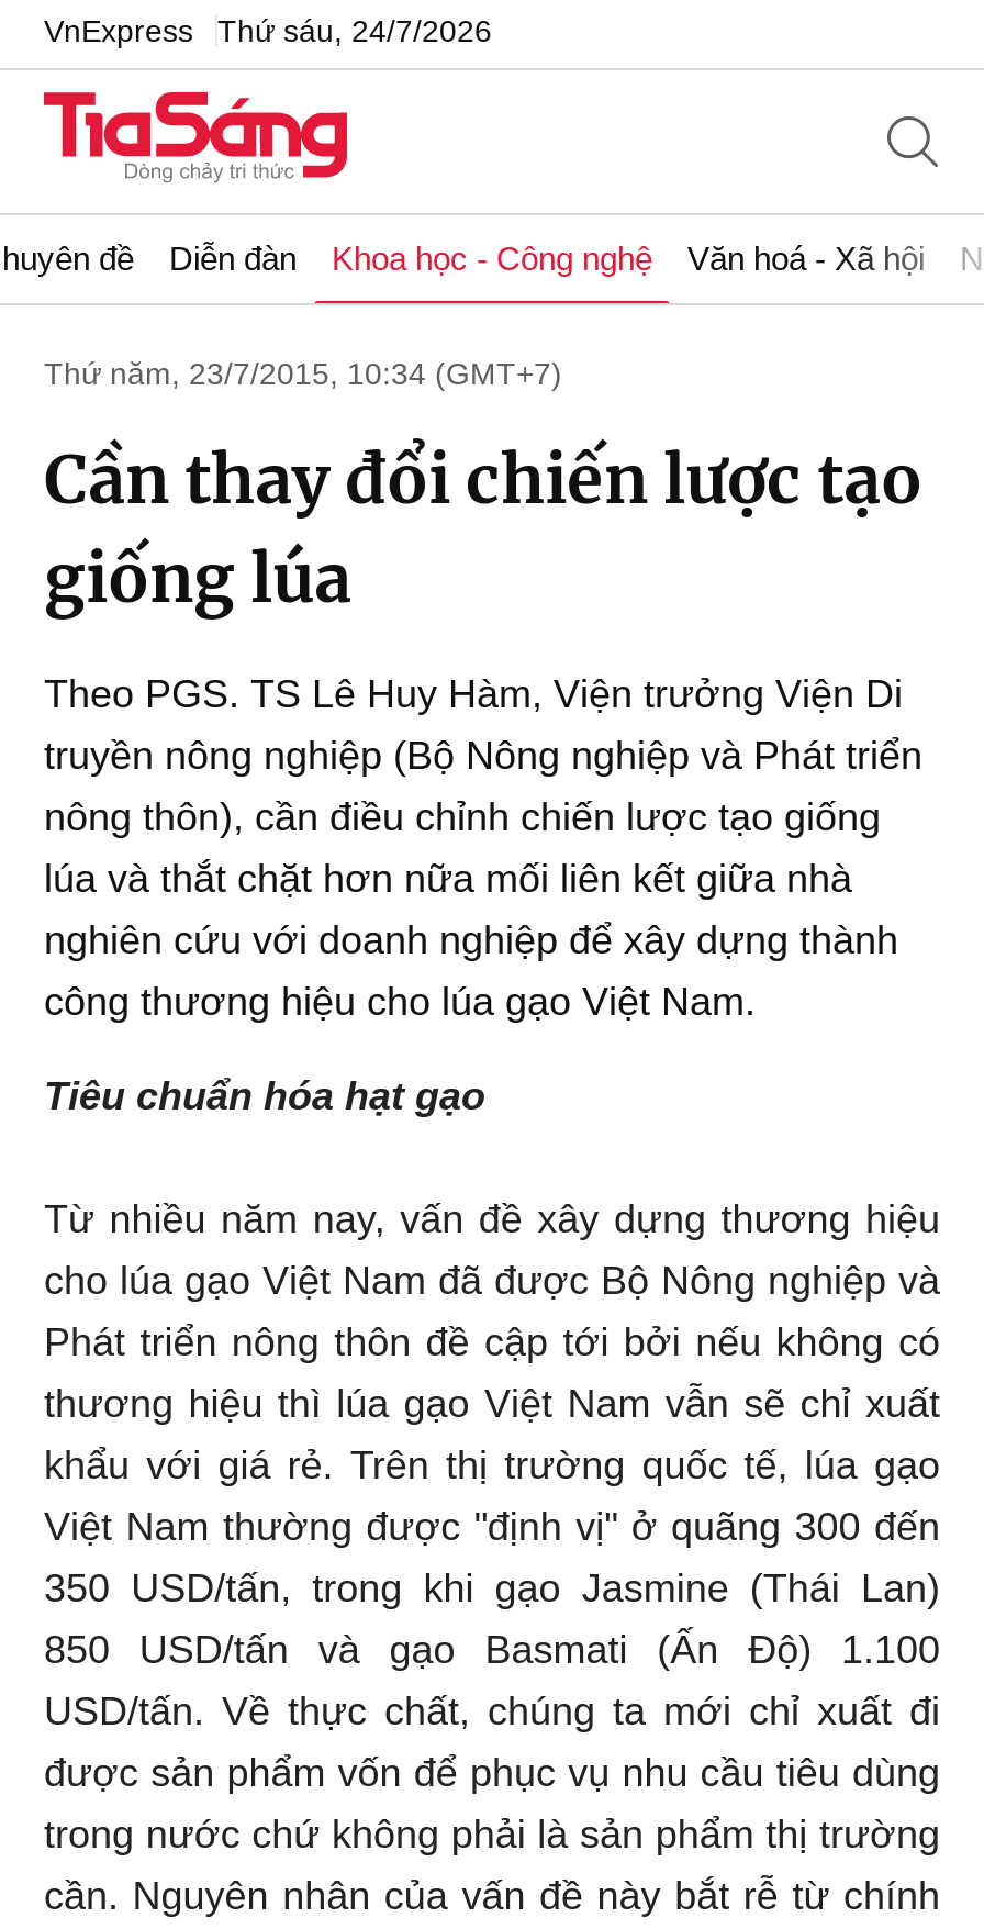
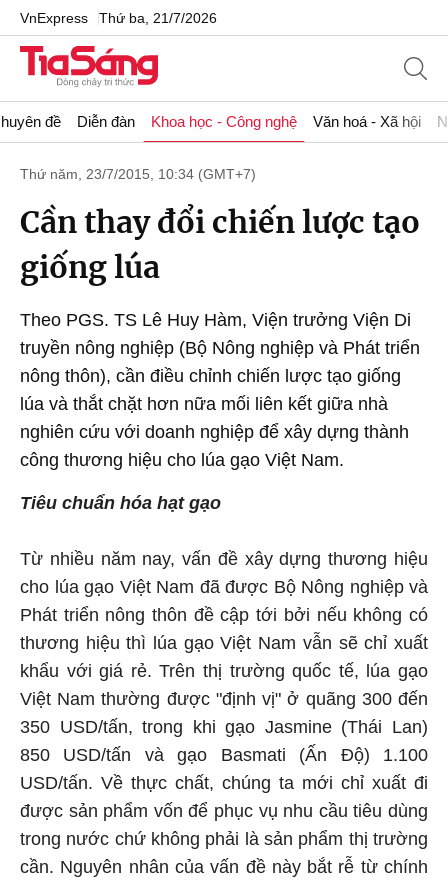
- VnExpress Thứ sáu, 24/7/2026
+ VnExpress Thứ ba, 21/7/2026
